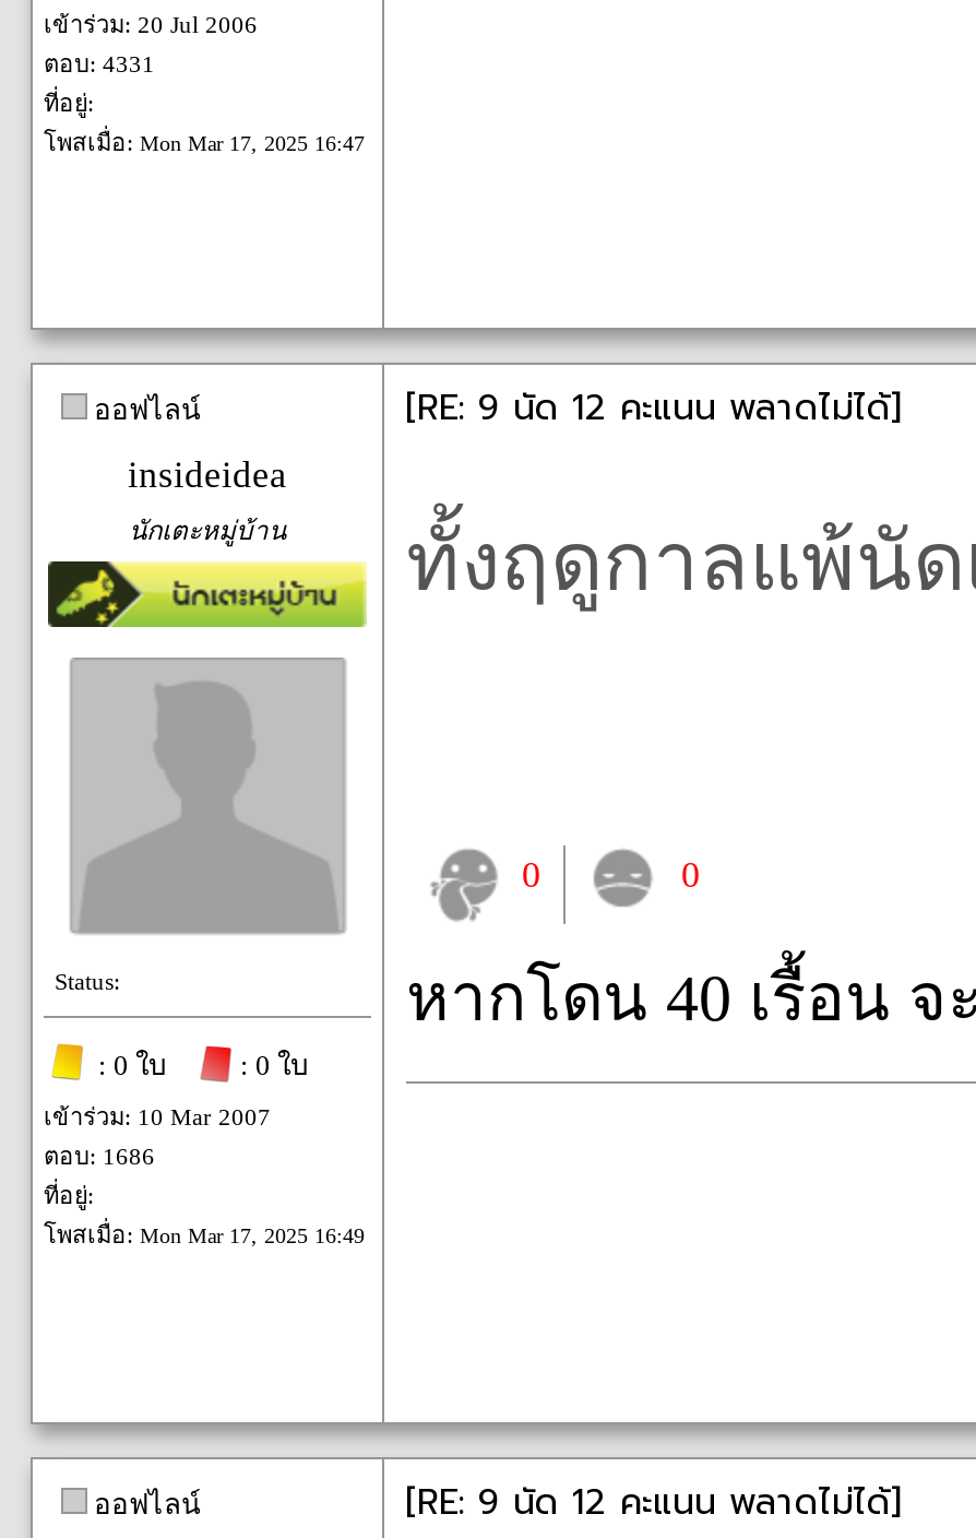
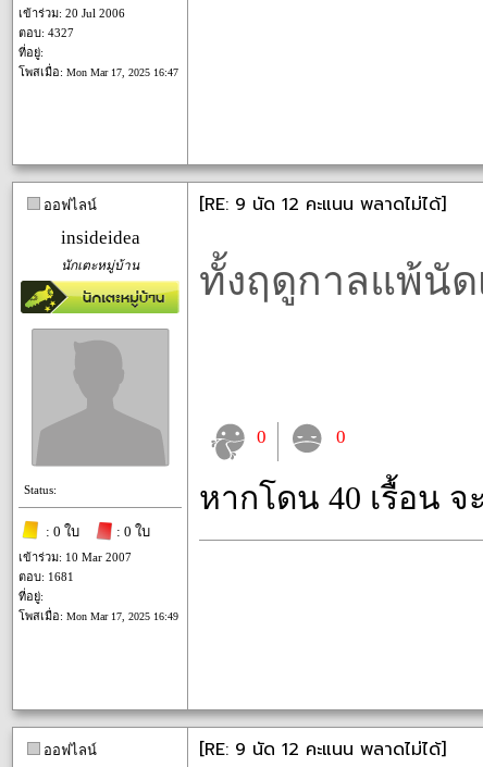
- ตอบ: 4331
+ ตอบ: 4327

- ตอบ: 1686
+ ตอบ: 1681
